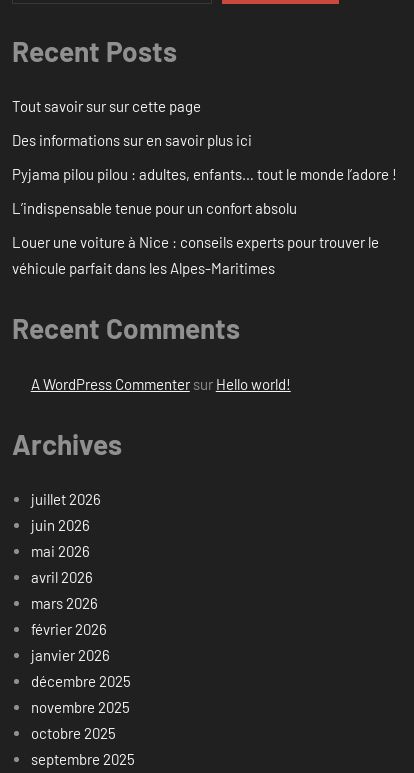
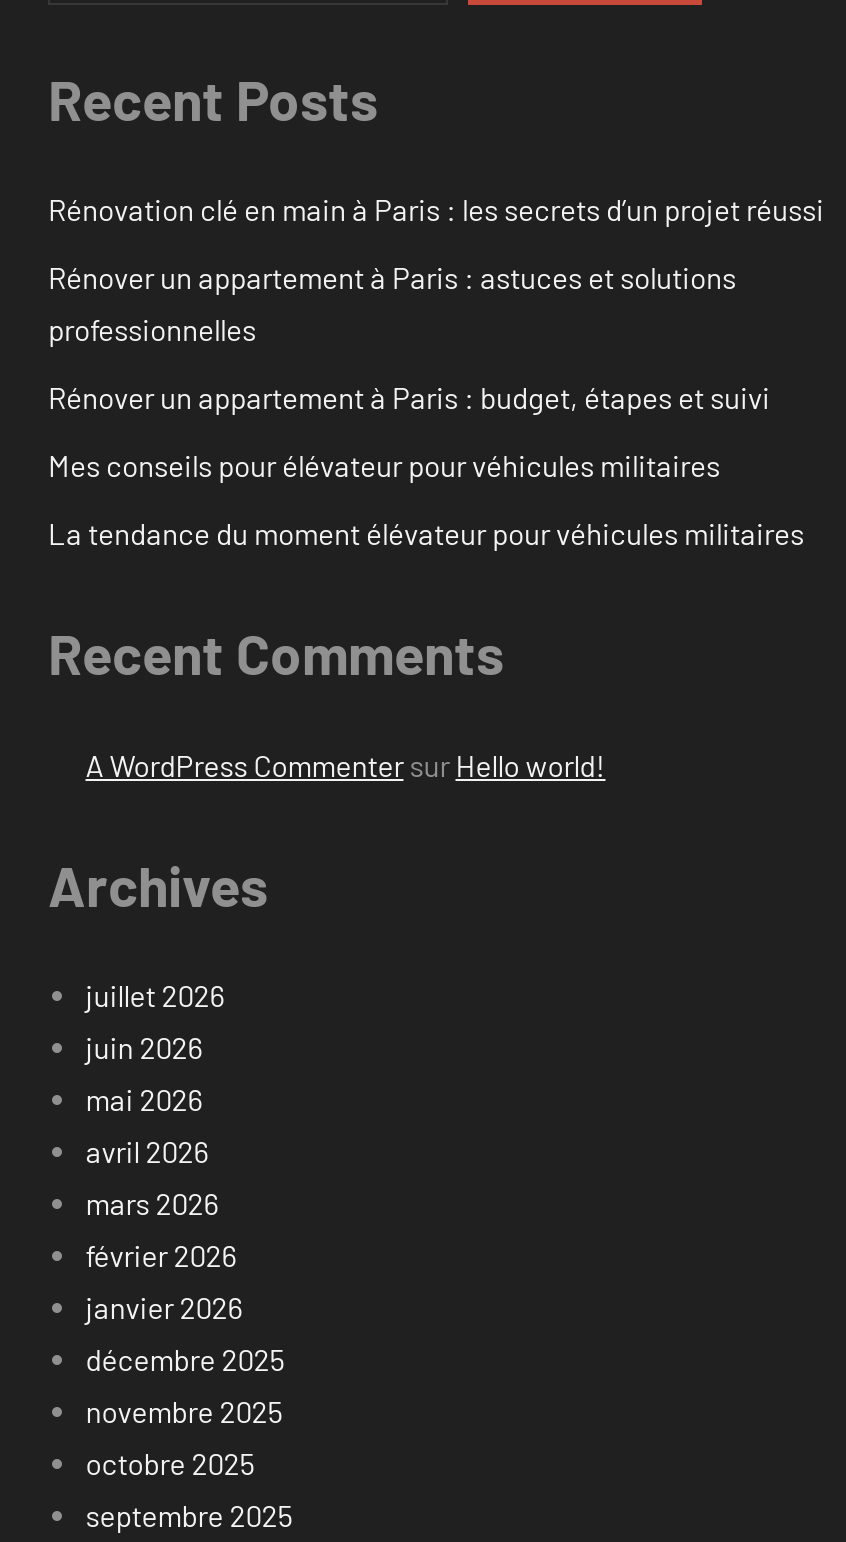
- Tout savoir sur sur cette page
+ Rénovation clé en main à Paris : les secrets d’un projet réussi

- Des informations sur en savoir plus ici
+ Rénover un appartement à Paris : astuces et solutions
+ professionnelles

- Pyjama pilou pilou : adultes, enfants… tout le monde l’adore !
+ Rénover un appartement à Paris : budget, étapes et suivi

- L’indispensable tenue pour un confort absolu
+ Mes conseils pour élévateur pour véhicules militaires

- Louer une voiture à Nice : conseils experts pour trouver le
- véhicule parfait dans les Alpes-Maritimes
+ La tendance du moment élévateur pour véhicules militaires
